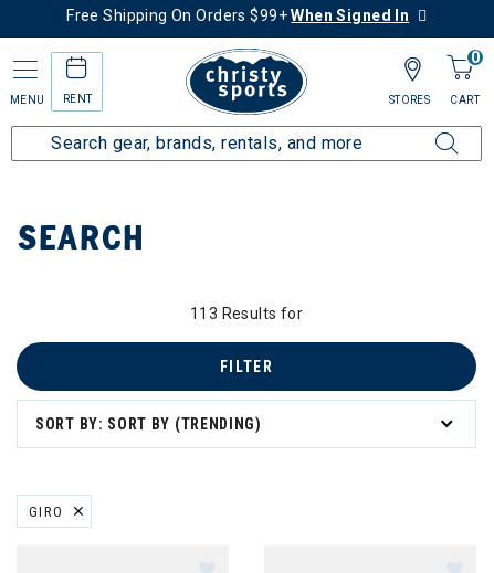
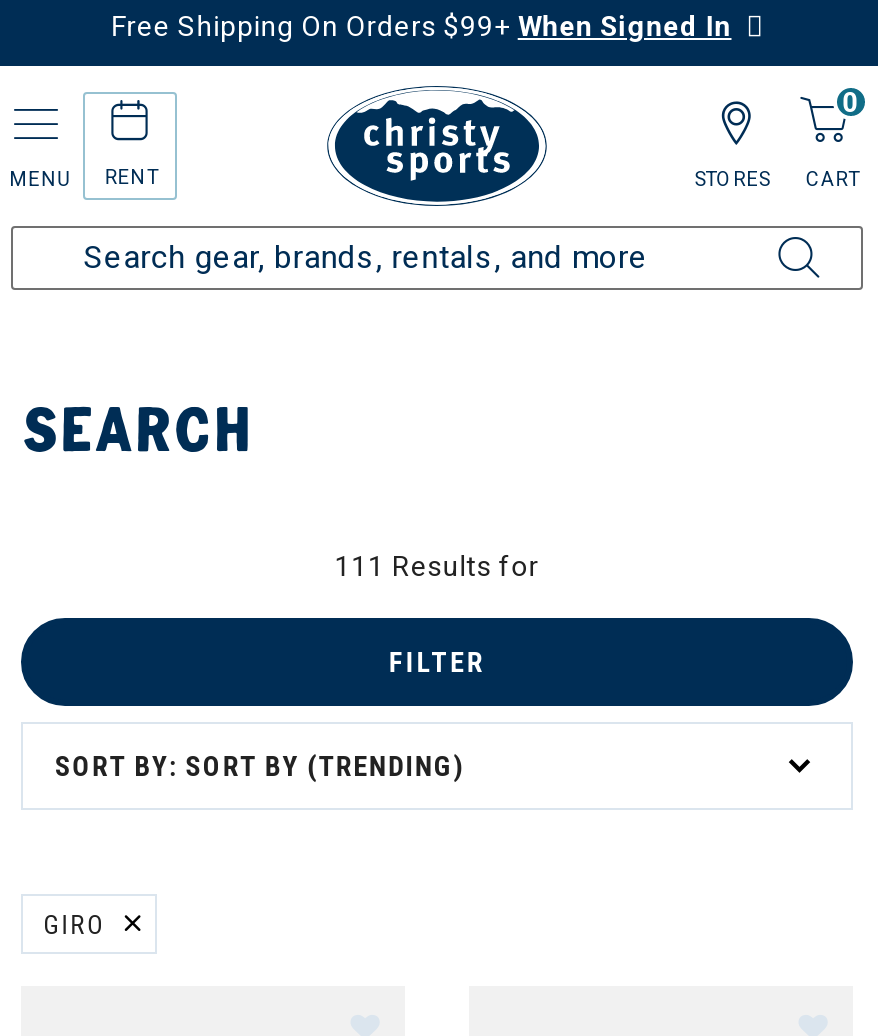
- 113 Results for
+ 111 Results for
